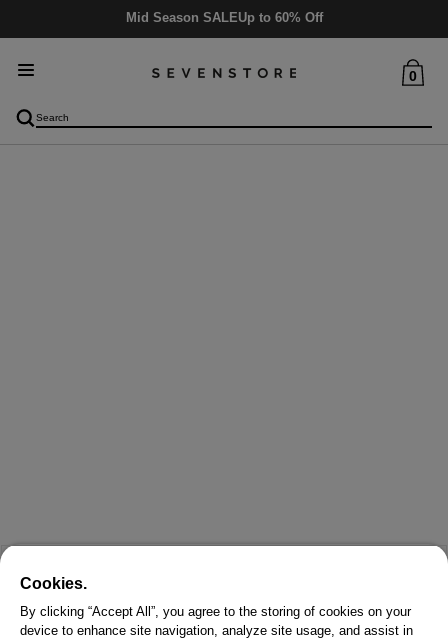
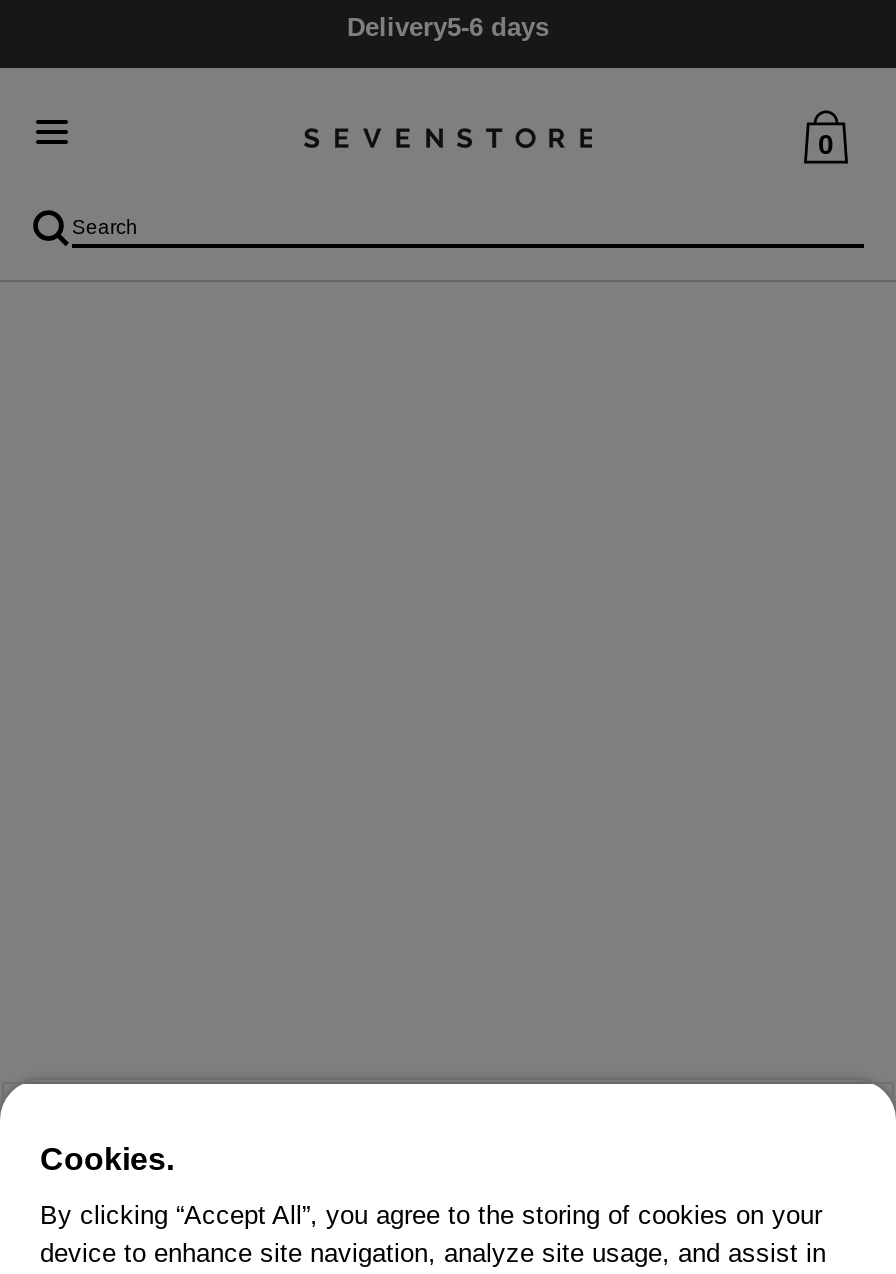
- Mid Season SALEUp to 60% Off
+ Delivery5-6 days
